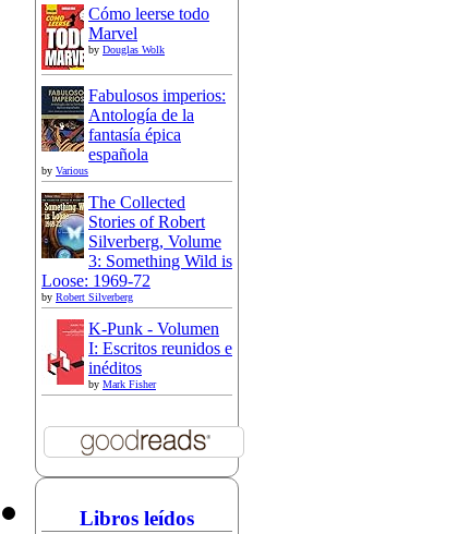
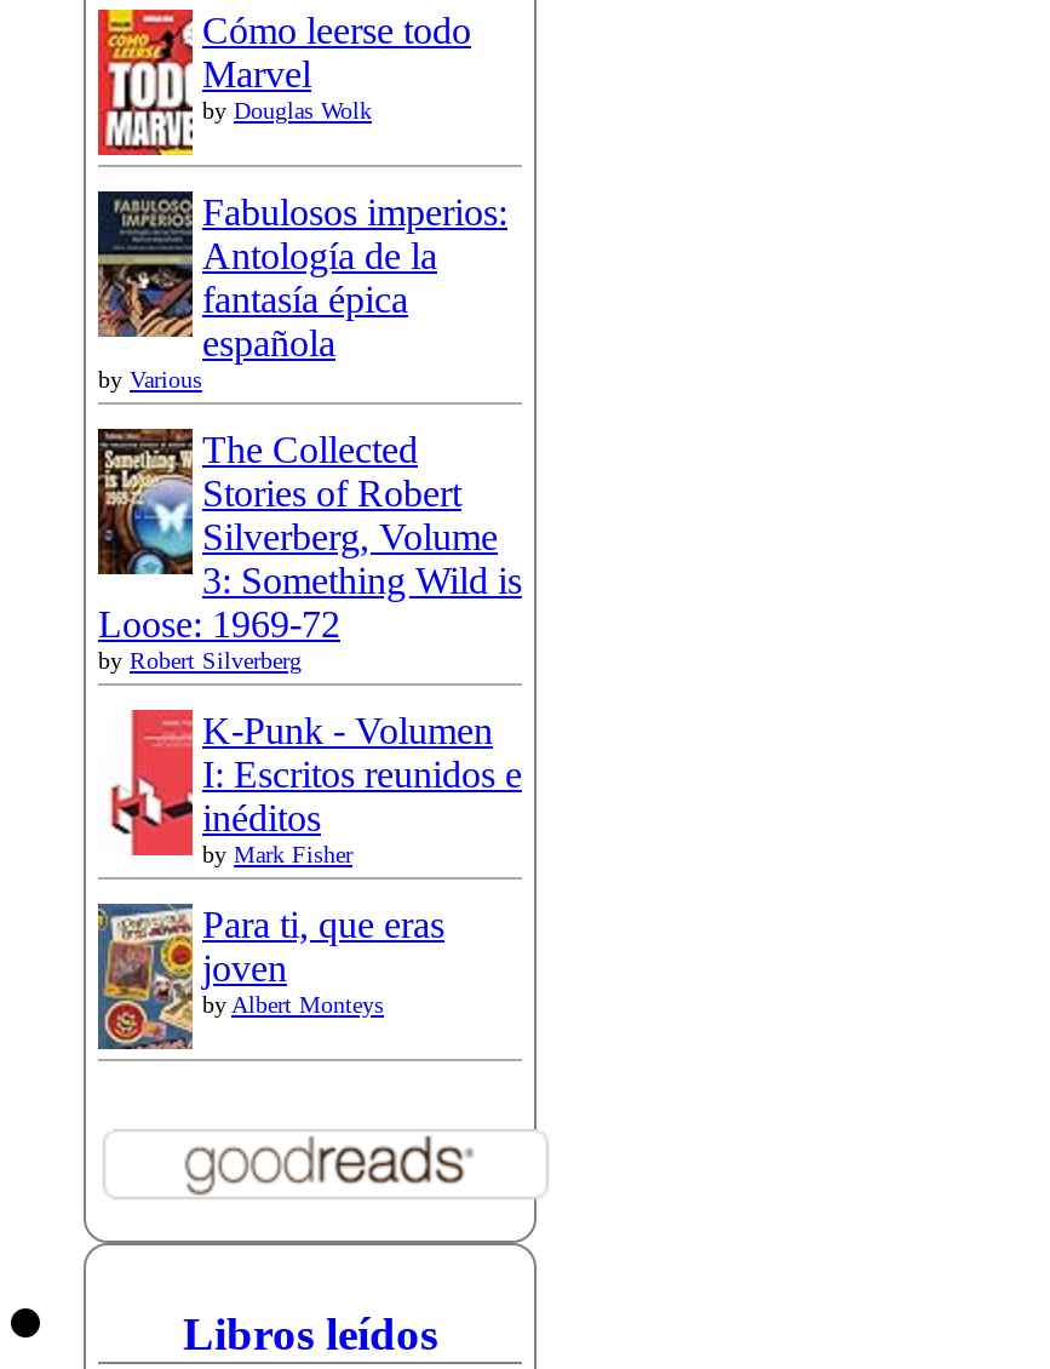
+ [image]
+ Para ti, que eras
+ joven
+ by Albert Monteys
